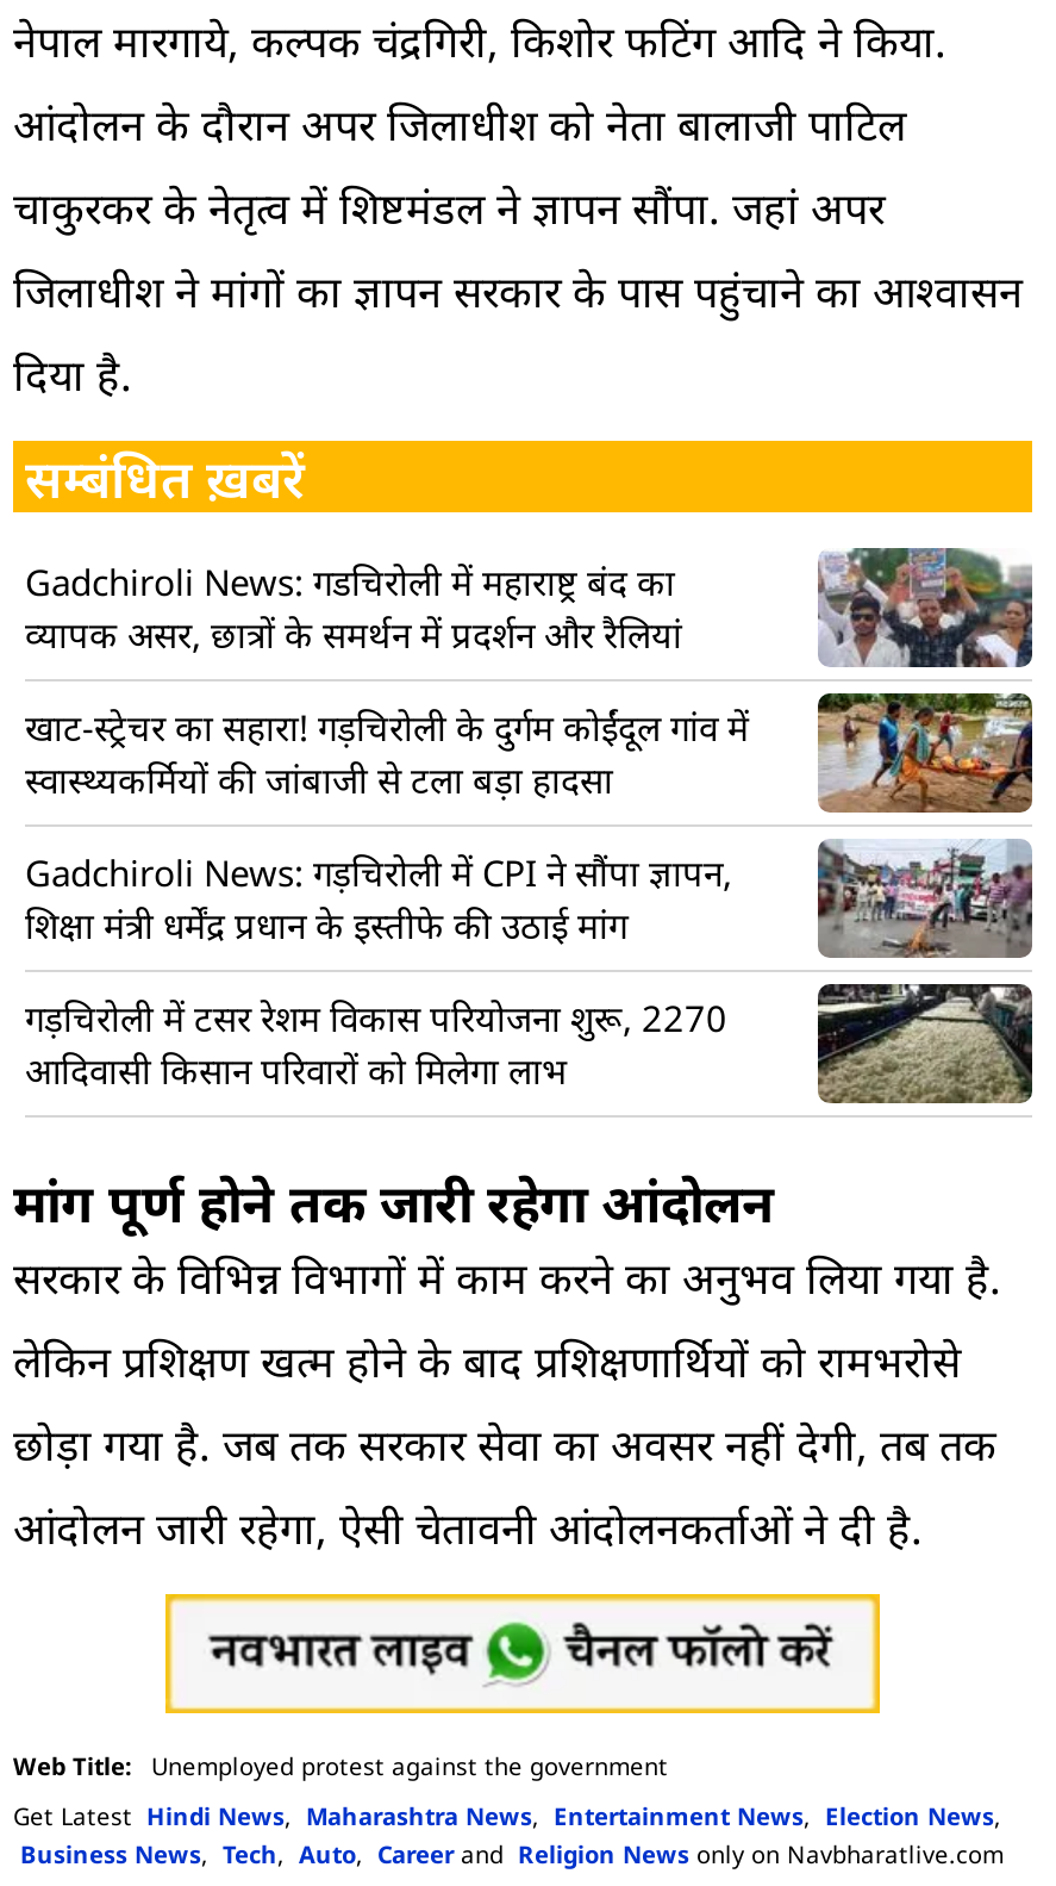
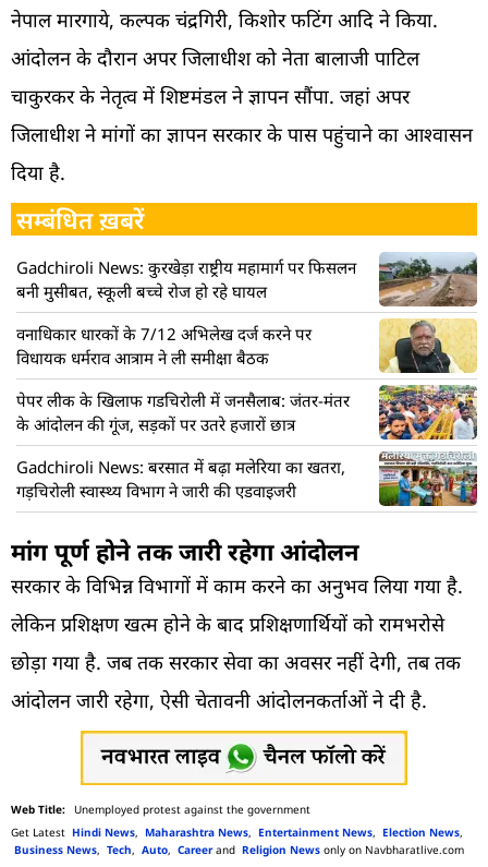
- Gadchiroli News: गडचिरोली में महाराष्ट्र बंद का
- व्यापक असर, छात्रों के समर्थन में प्रदर्शन और रैलियां
+ Gadchiroli News: कुरखेड़ा राष्ट्रीय महामार्ग पर फिसलन
+ बनी मुसीबत, स्कूली बच्चे रोज हो रहे घायल

- [image]
+ [image]

- खाट-स्ट्रेचर का सहारा! गड़चिरोली के दुर्गम कोईंदूल गांव में
- स्वास्थ्यकर्मियों की जांबाजी से टला बड़ा हादसा
+ वनाधिकार धारकों के 7/12 अभिलेख दर्ज करने पर
+ विधायक धर्मराव आत्राम ने ली समीक्षा बैठक

- [image]
+ [image]

- [image]
- Gadchiroli News: गड़चिरोली में CPI ने सौंपा ज्ञापन,
- शिक्षा मंत्री धर्मेंद्र प्रधान के इस्तीफे की उठाई मांग
+ [image]
+ पेपर लीक के खिलाफ गडचिरोली में जनसैलाब: जंतर-मंतर
+ के आंदोलन की गूंज, सड़कों पर उतरे हजारों छात्र

- [image]
- गड़चिरोली में टसर रेशम विकास परियोजना शुरू, 2270
- आदिवासी किसान परिवारों को मिलेगा लाभ
+ [image]
+ Gadchiroli News: बरसात में बढ़ा मलेरिया का खतरा,
+ गड़चिरोली स्वास्थ्य विभाग ने जारी की एडवाइजरी
